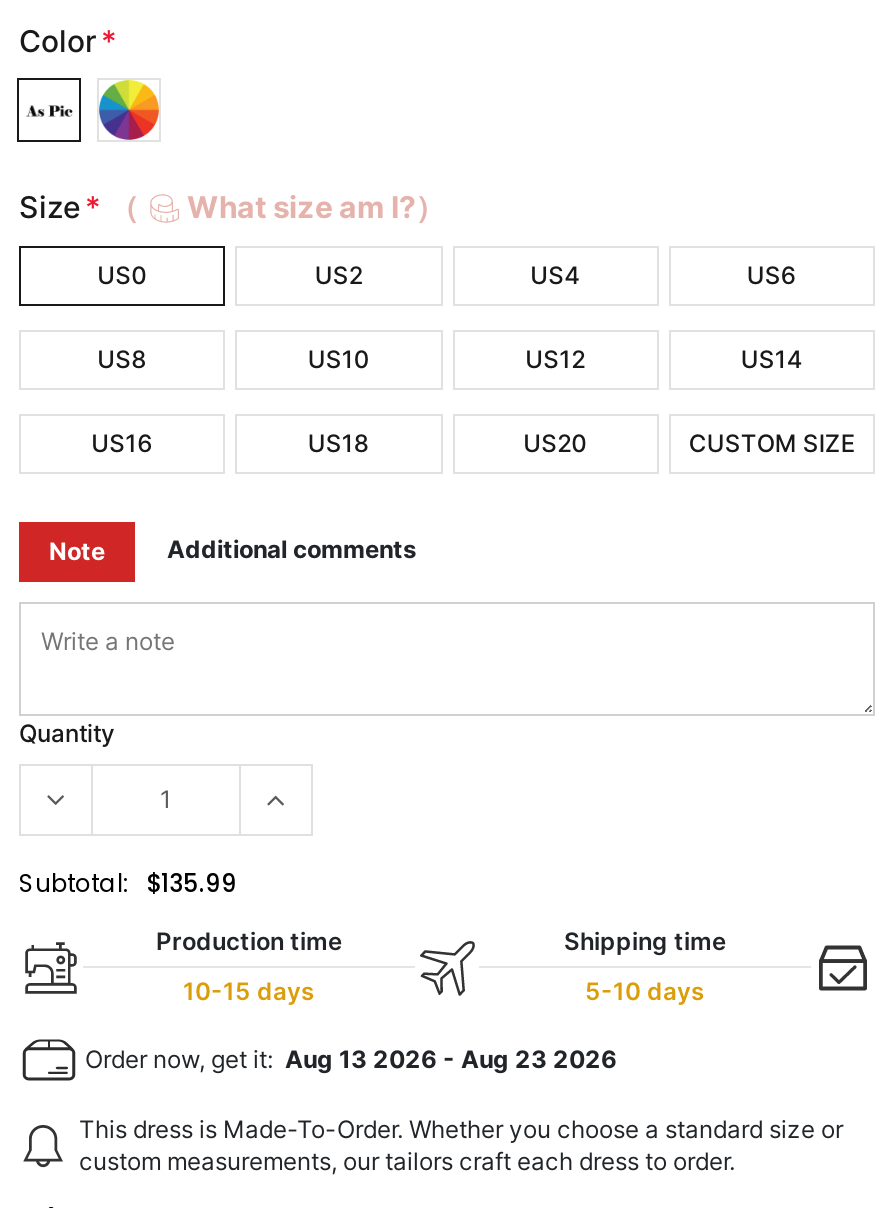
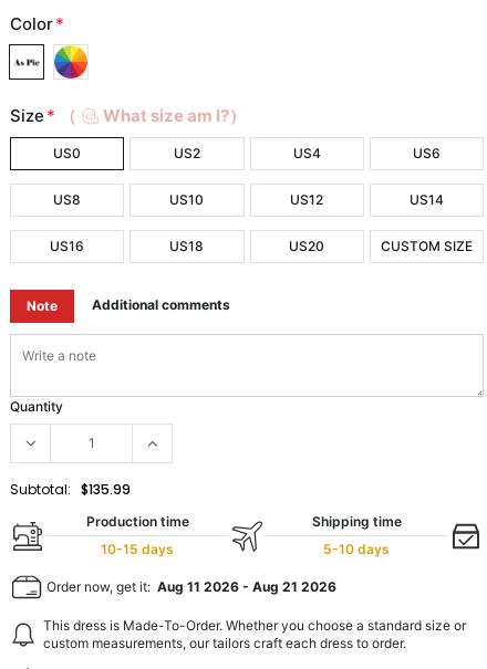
- Order now, get it: Aug 13 2026 - Aug 23 2026
+ Order now, get it: Aug 11 2026 - Aug 21 2026
